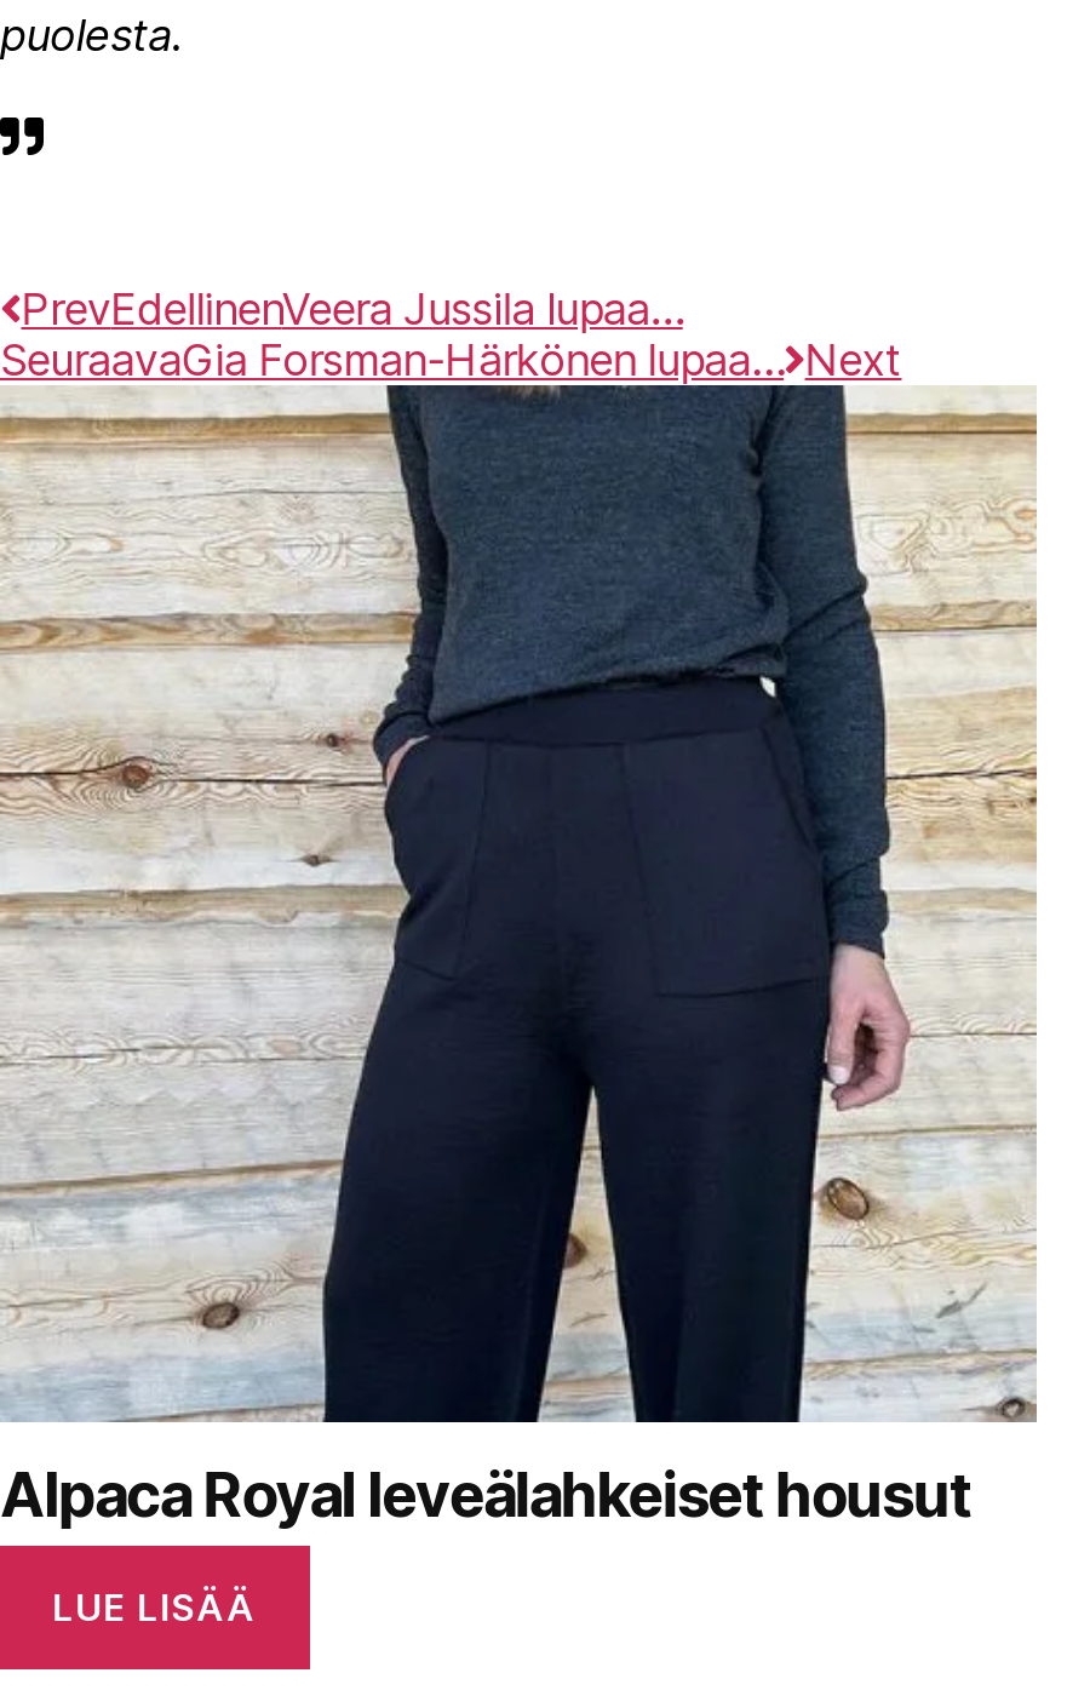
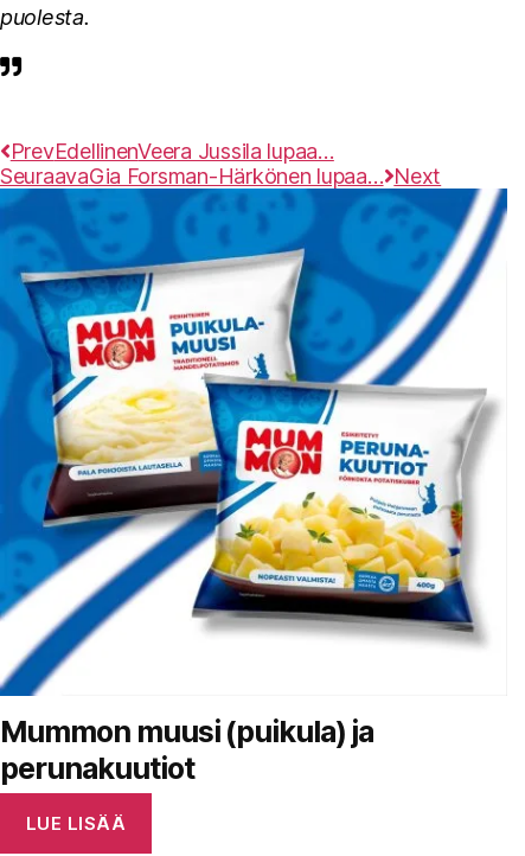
- [image]
- Alpaca Royal leveälahkeiset housut
+ [image]
+ Mummon muusi (puikula) ja
+ perunakuutiot
